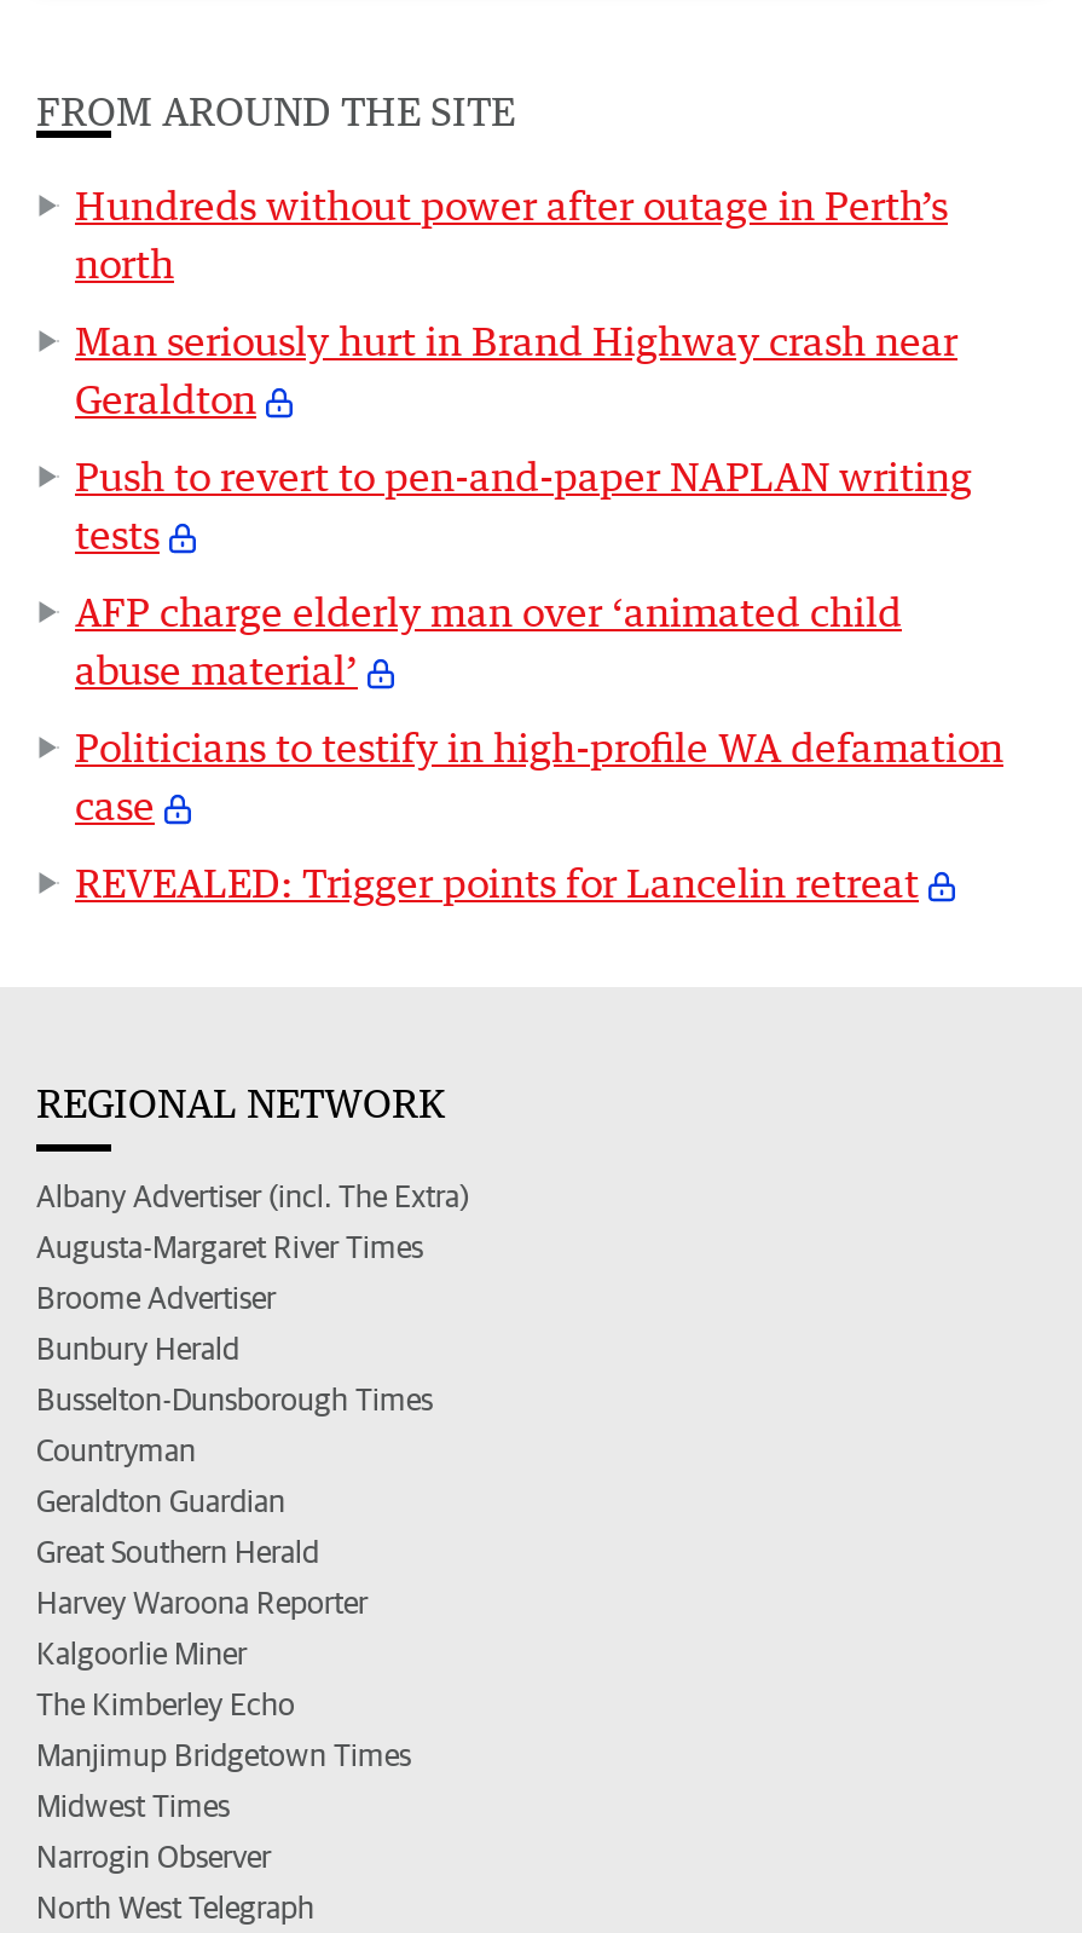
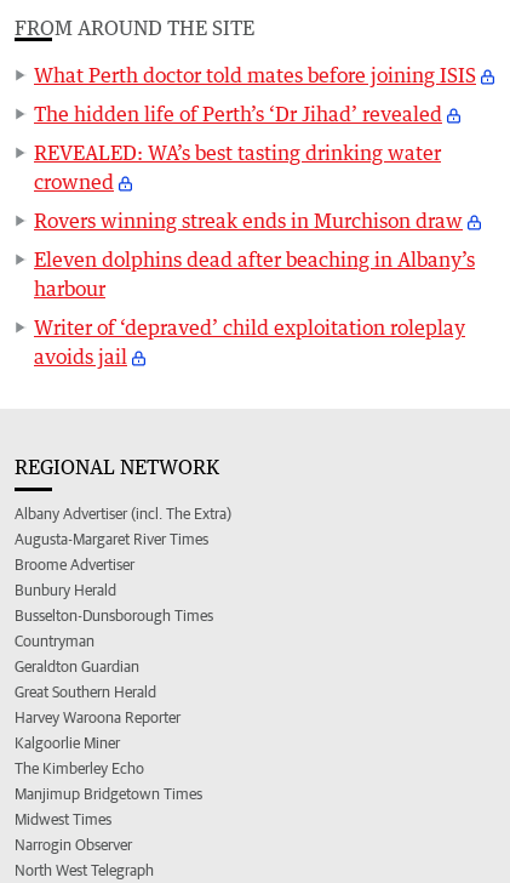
- Hundreds without power after outage in Perth’s
- north
+ What Perth doctor told mates before joining ISIS

- Man seriously hurt in Brand Highway crash near
- Geraldton
+ The hidden life of Perth’s ‘Dr Jihad’ revealed

- Push to revert to pen-and-paper NAPLAN writing
- tests
+ REVEALED: WA’s best tasting drinking water
+ crowned

- AFP charge elderly man over ‘animated child
- abuse material’
+ Rovers winning streak ends in Murchison draw

- Politicians to testify in high-profile WA defamation
- case
+ Eleven dolphins dead after beaching in Albany’s
+ harbour

- REVEALED: Trigger points for Lancelin retreat
+ Writer of ‘depraved’ child exploitation roleplay
+ avoids jail
